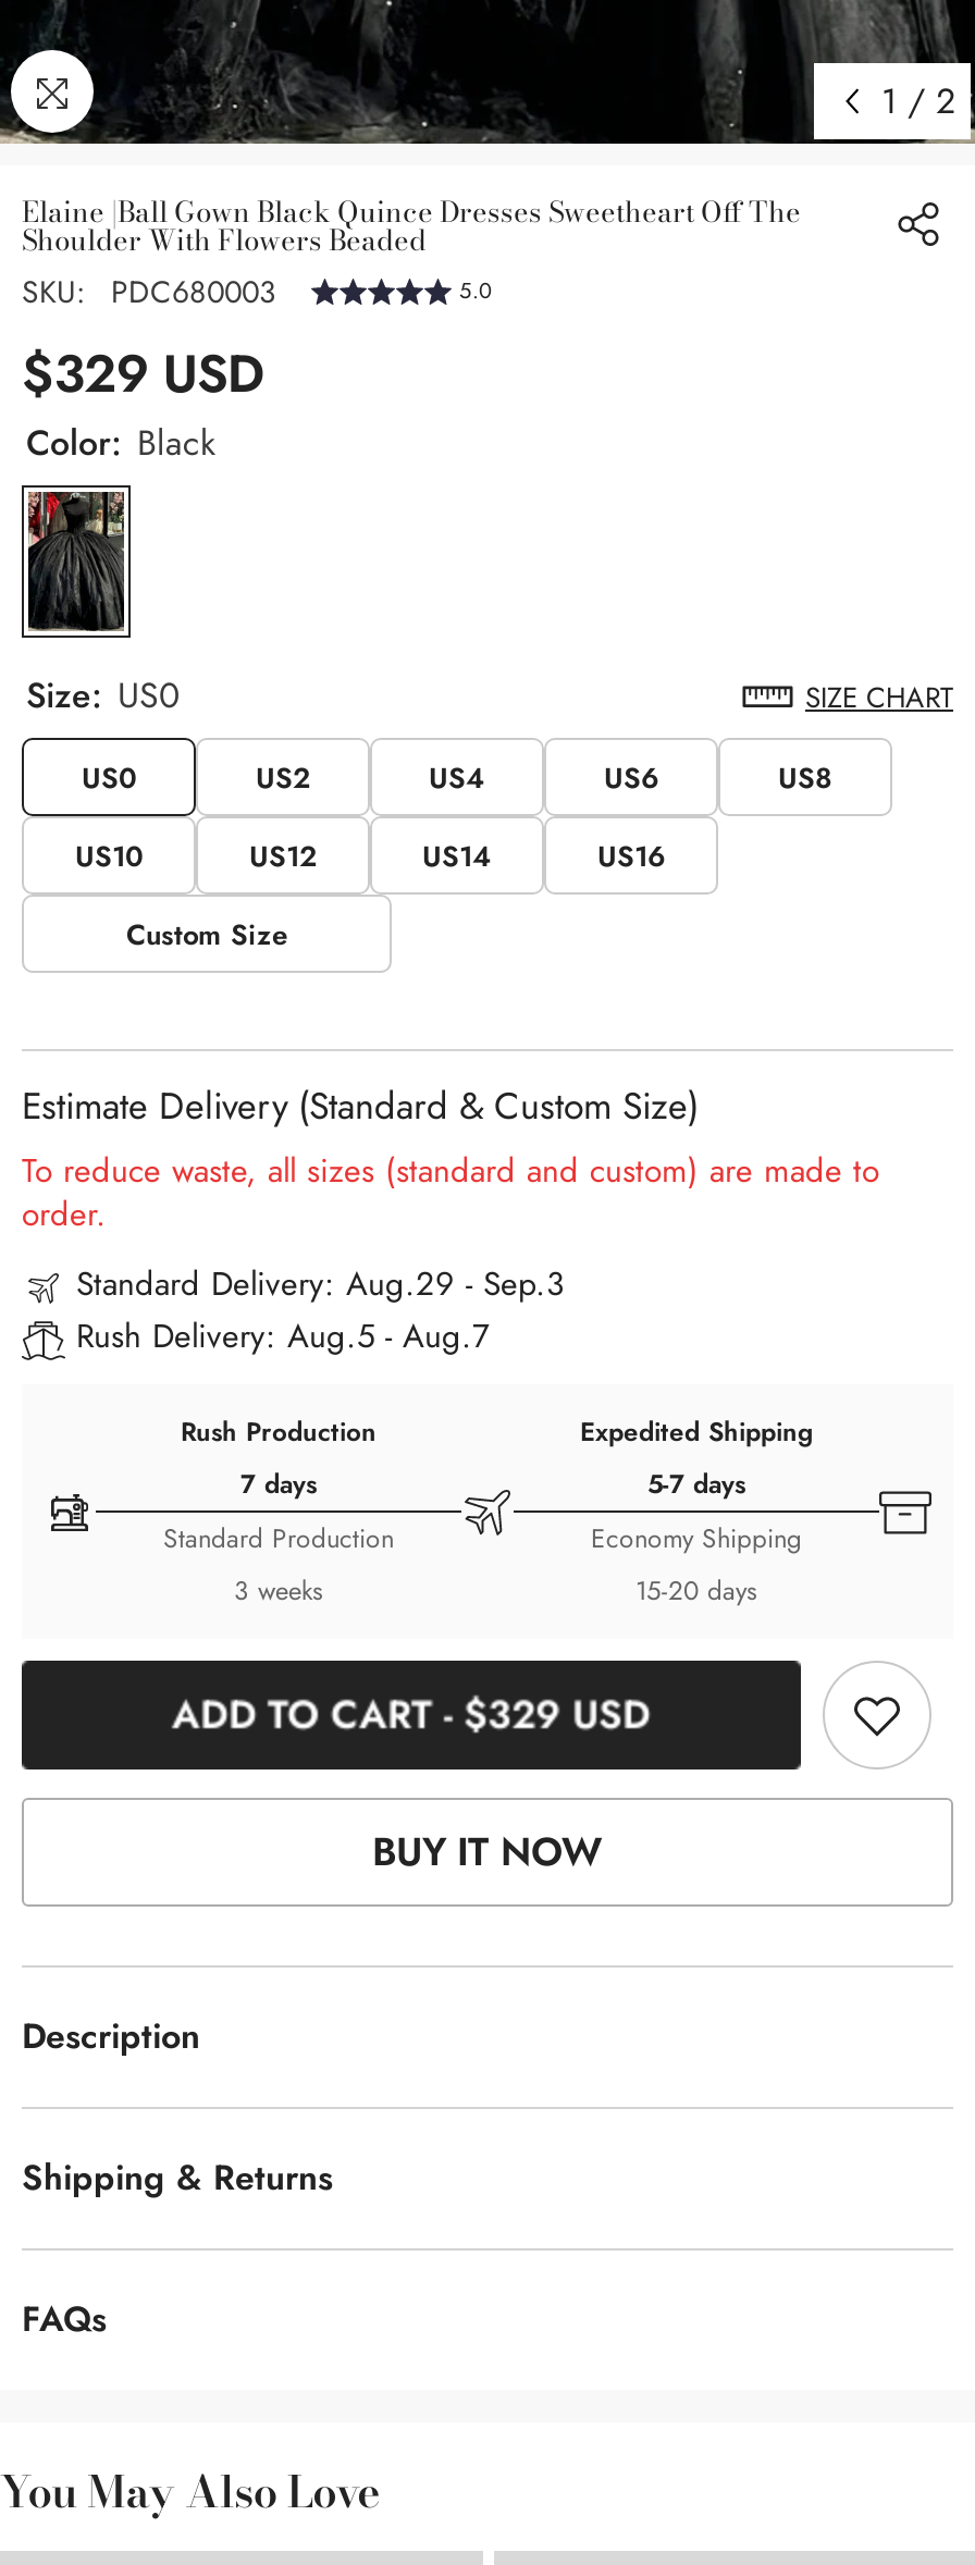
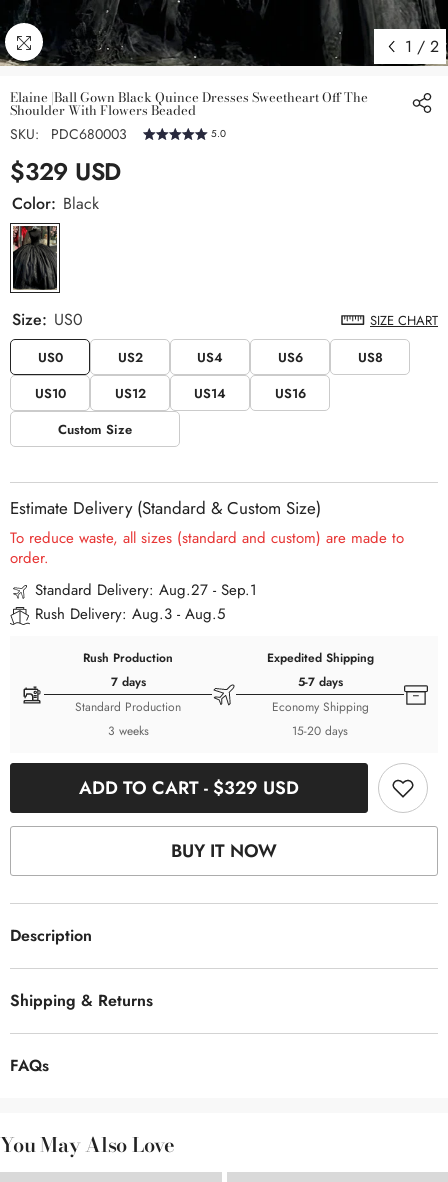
- Standard Delivery: Aug.29 - Sep.3
+ Standard Delivery: Aug.27 - Sep.1

- Rush Delivery: Aug.5 - Aug.7
+ Rush Delivery: Aug.3 - Aug.5
